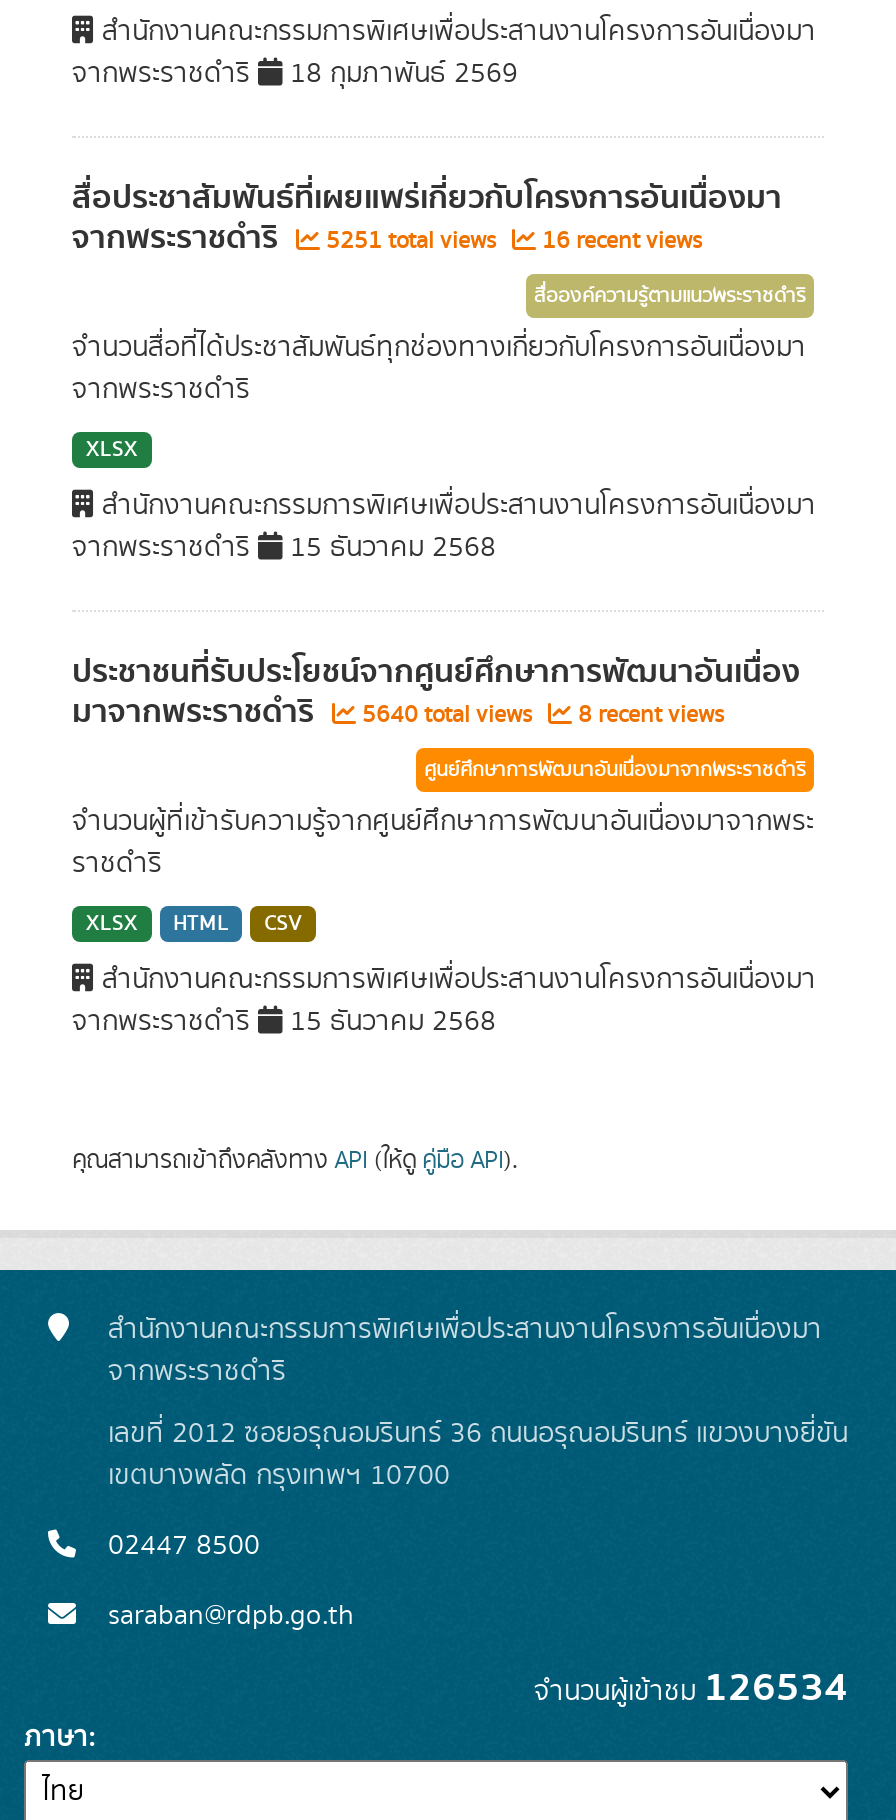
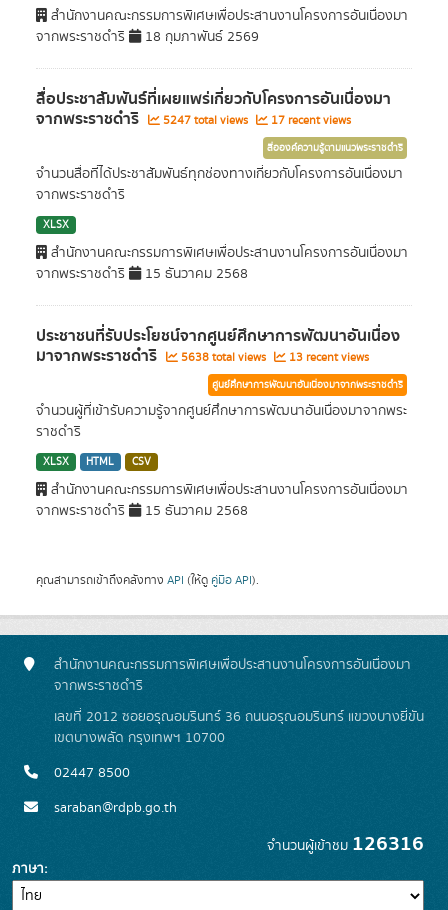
- 5251 total views
+ 5247 total views

- 16 recent views
+ 17 recent views

- 5640 total views
+ 5638 total views

- 8 recent views
+ 13 recent views

- จำนวนผู้เข้าชม126534
+ จำนวนผู้เข้าชม126316
